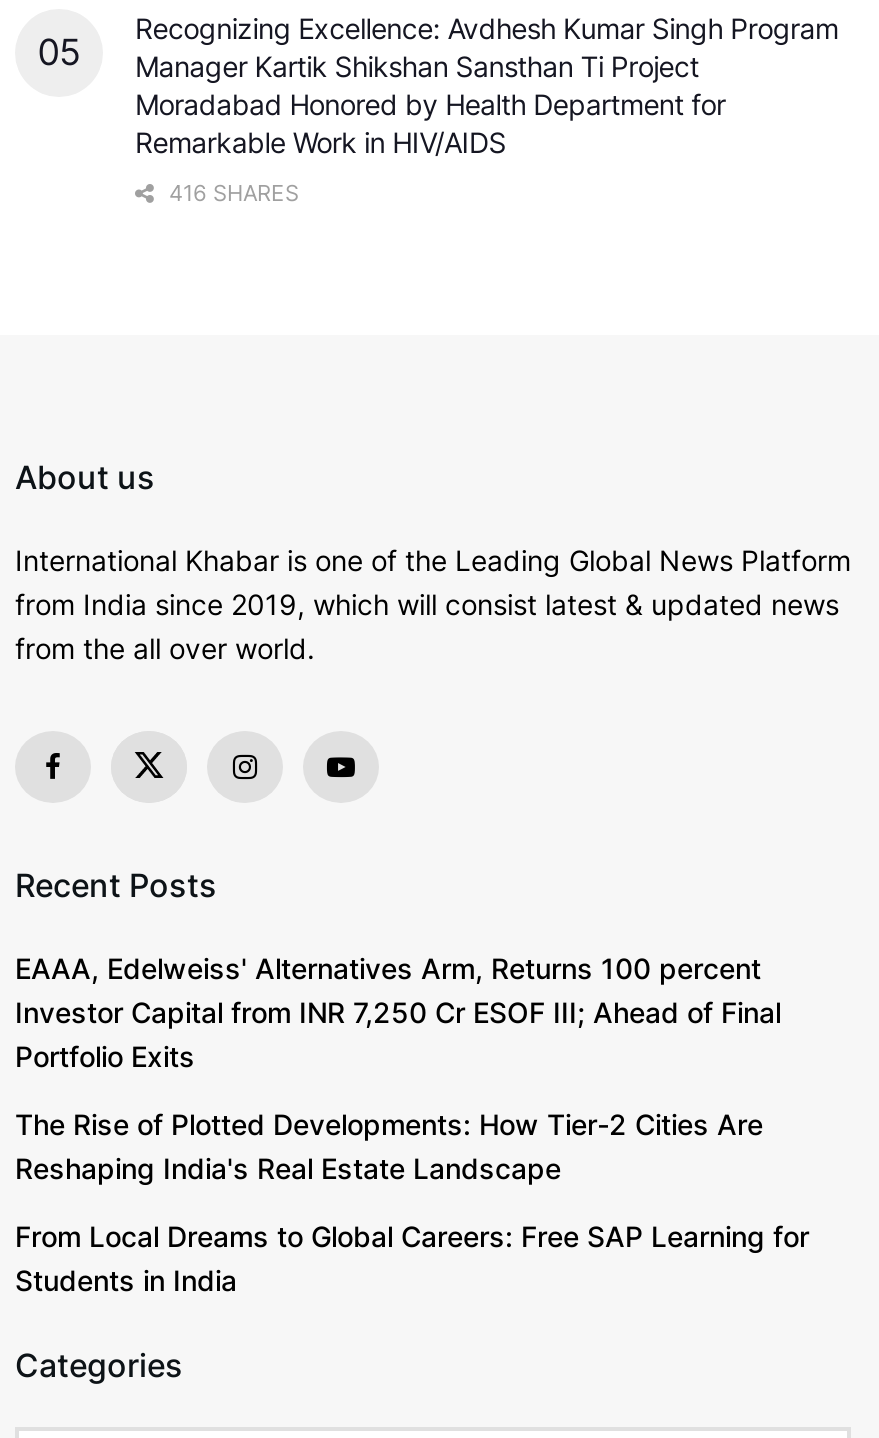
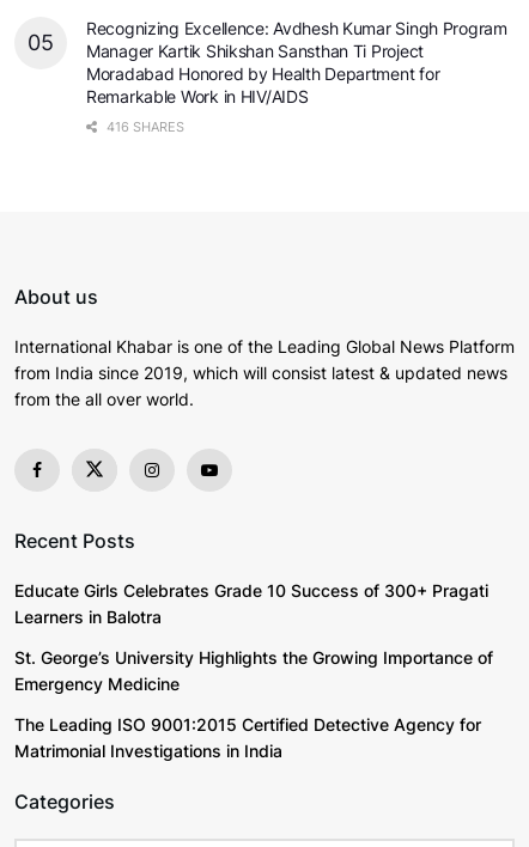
- EAAA, Edelweiss' Alternatives Arm, Returns 100 percent
- Investor Capital from INR 7,250 Cr ESOF III; Ahead of Final
- Portfolio Exits
+ Educate Girls Celebrates Grade 10 Success of 300+ Pragati
+ Learners in Balotra

- The Rise of Plotted Developments: How Tier-2 Cities Are
- Reshaping India's Real Estate Landscape
+ St. George’s University Highlights the Growing Importance of
+ Emergency Medicine

- From Local Dreams to Global Careers: Free SAP Learning for
- Students in India
+ The Leading ISO 9001:2015 Certified Detective Agency for
+ Matrimonial Investigations in India
